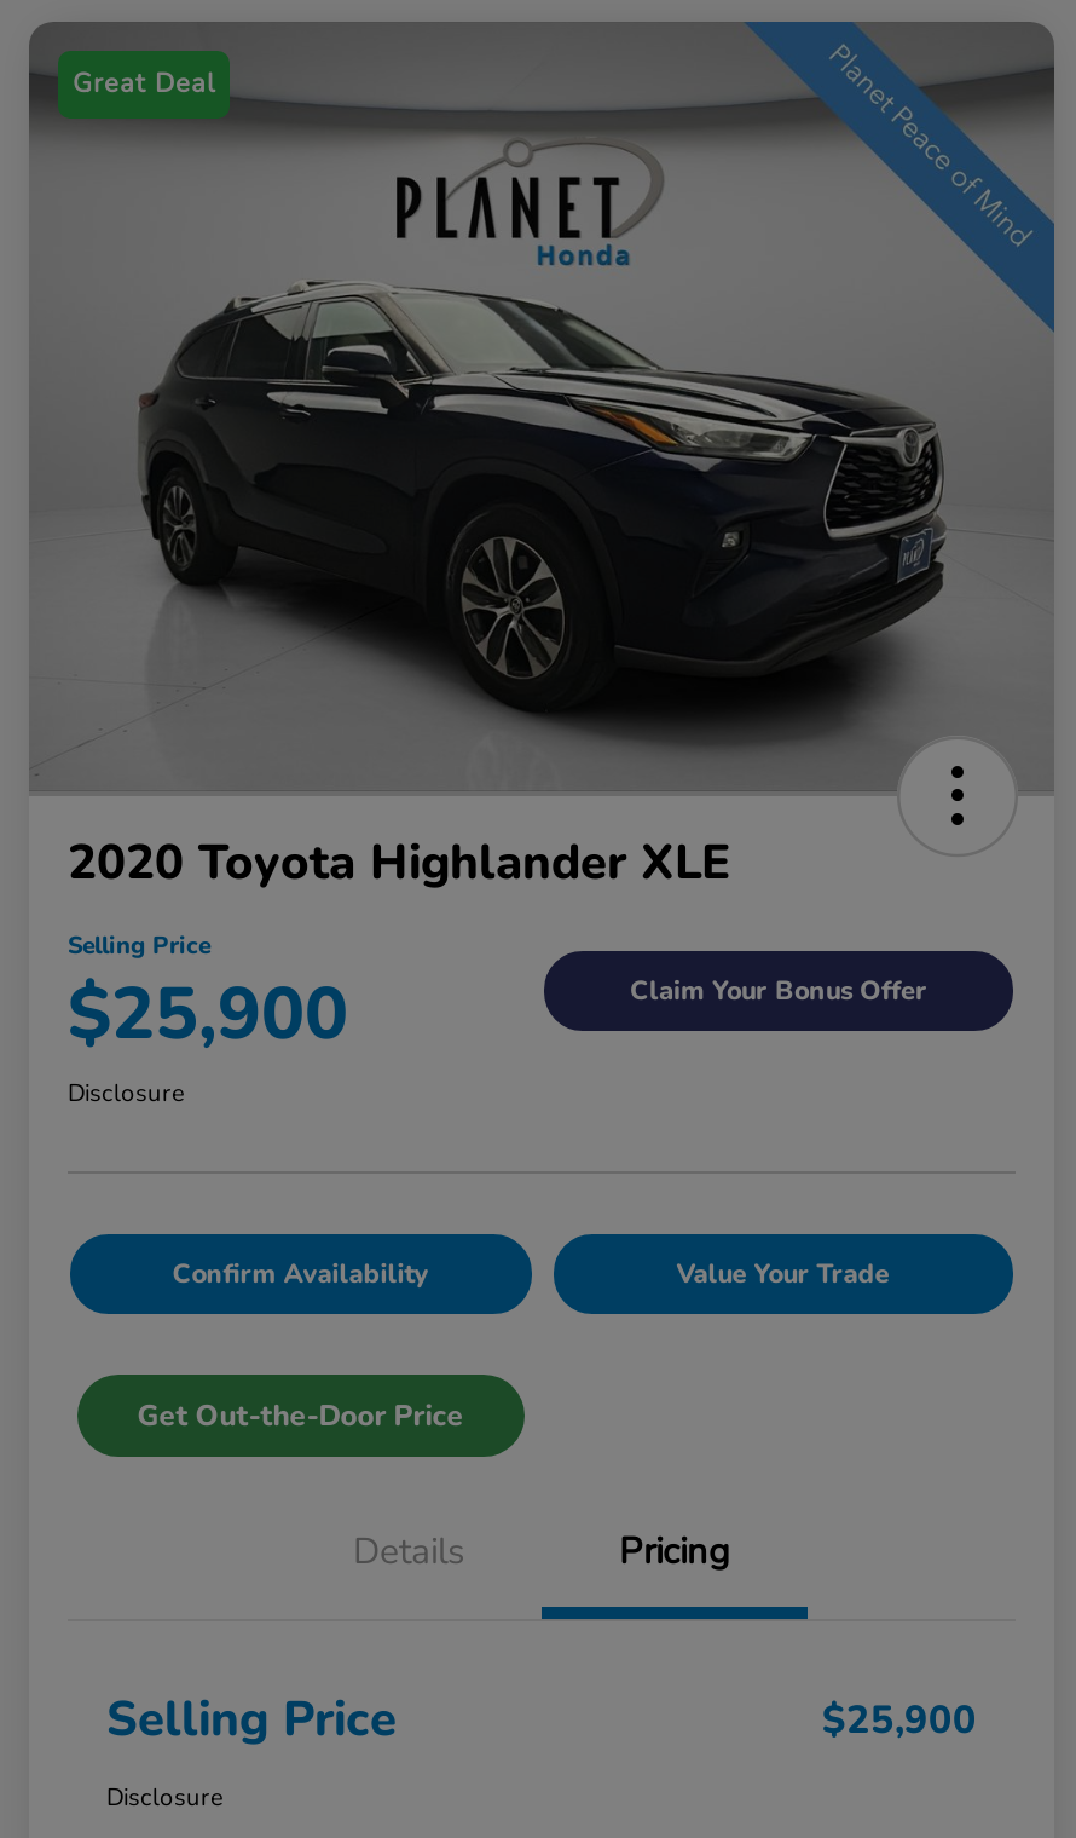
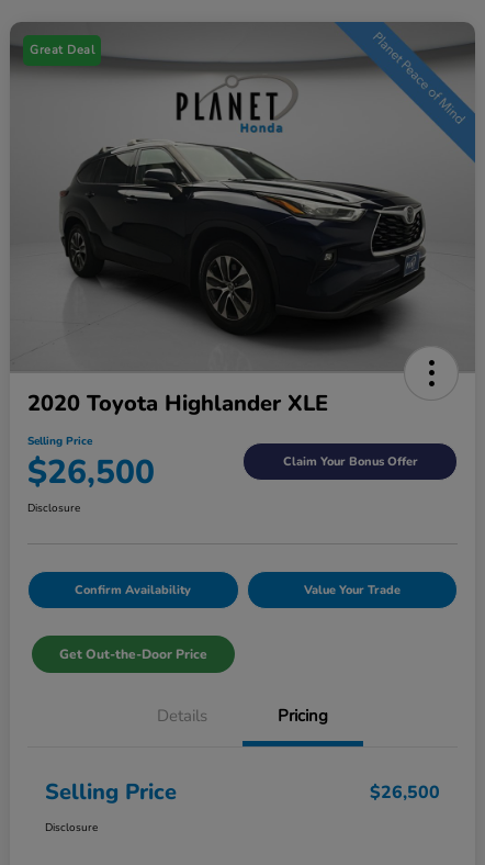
- $25,900
+ $26,500

- $25,900
+ $26,500
